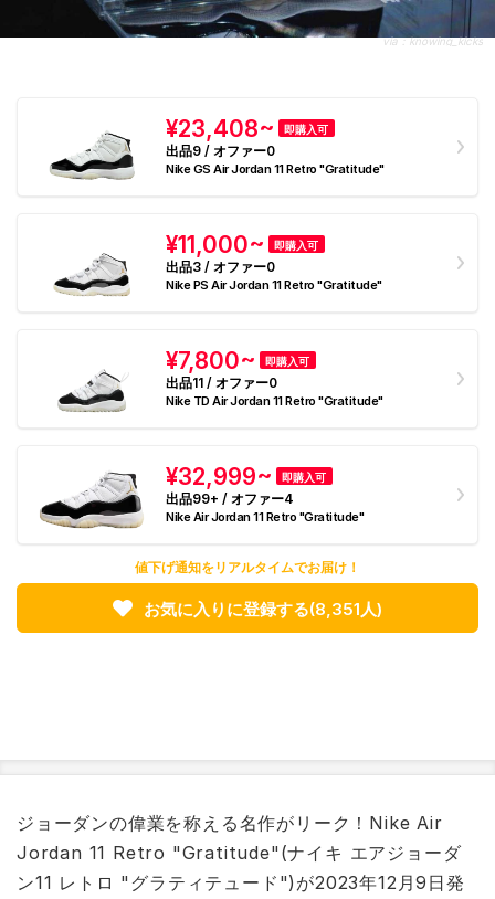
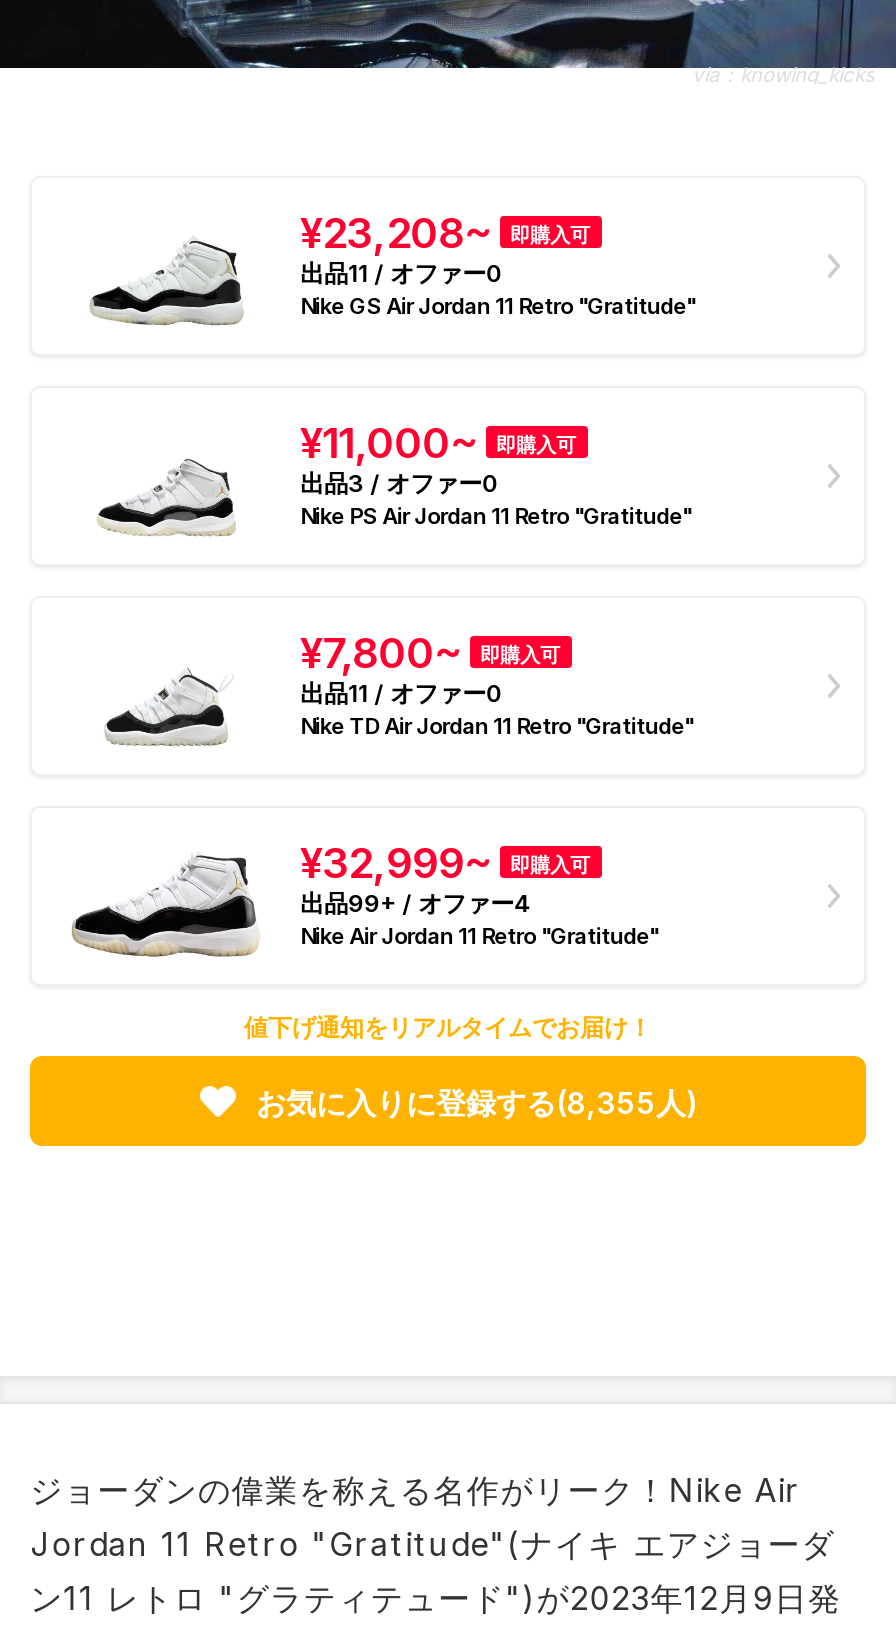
- ¥23,408~ 即購入可
+ ¥23,208~ 即購入可

- 出品9 / オファー0
+ 出品11 / オファー0

- お気に入りに登録する(8,351人)
+ お気に入りに登録する(8,355人)
